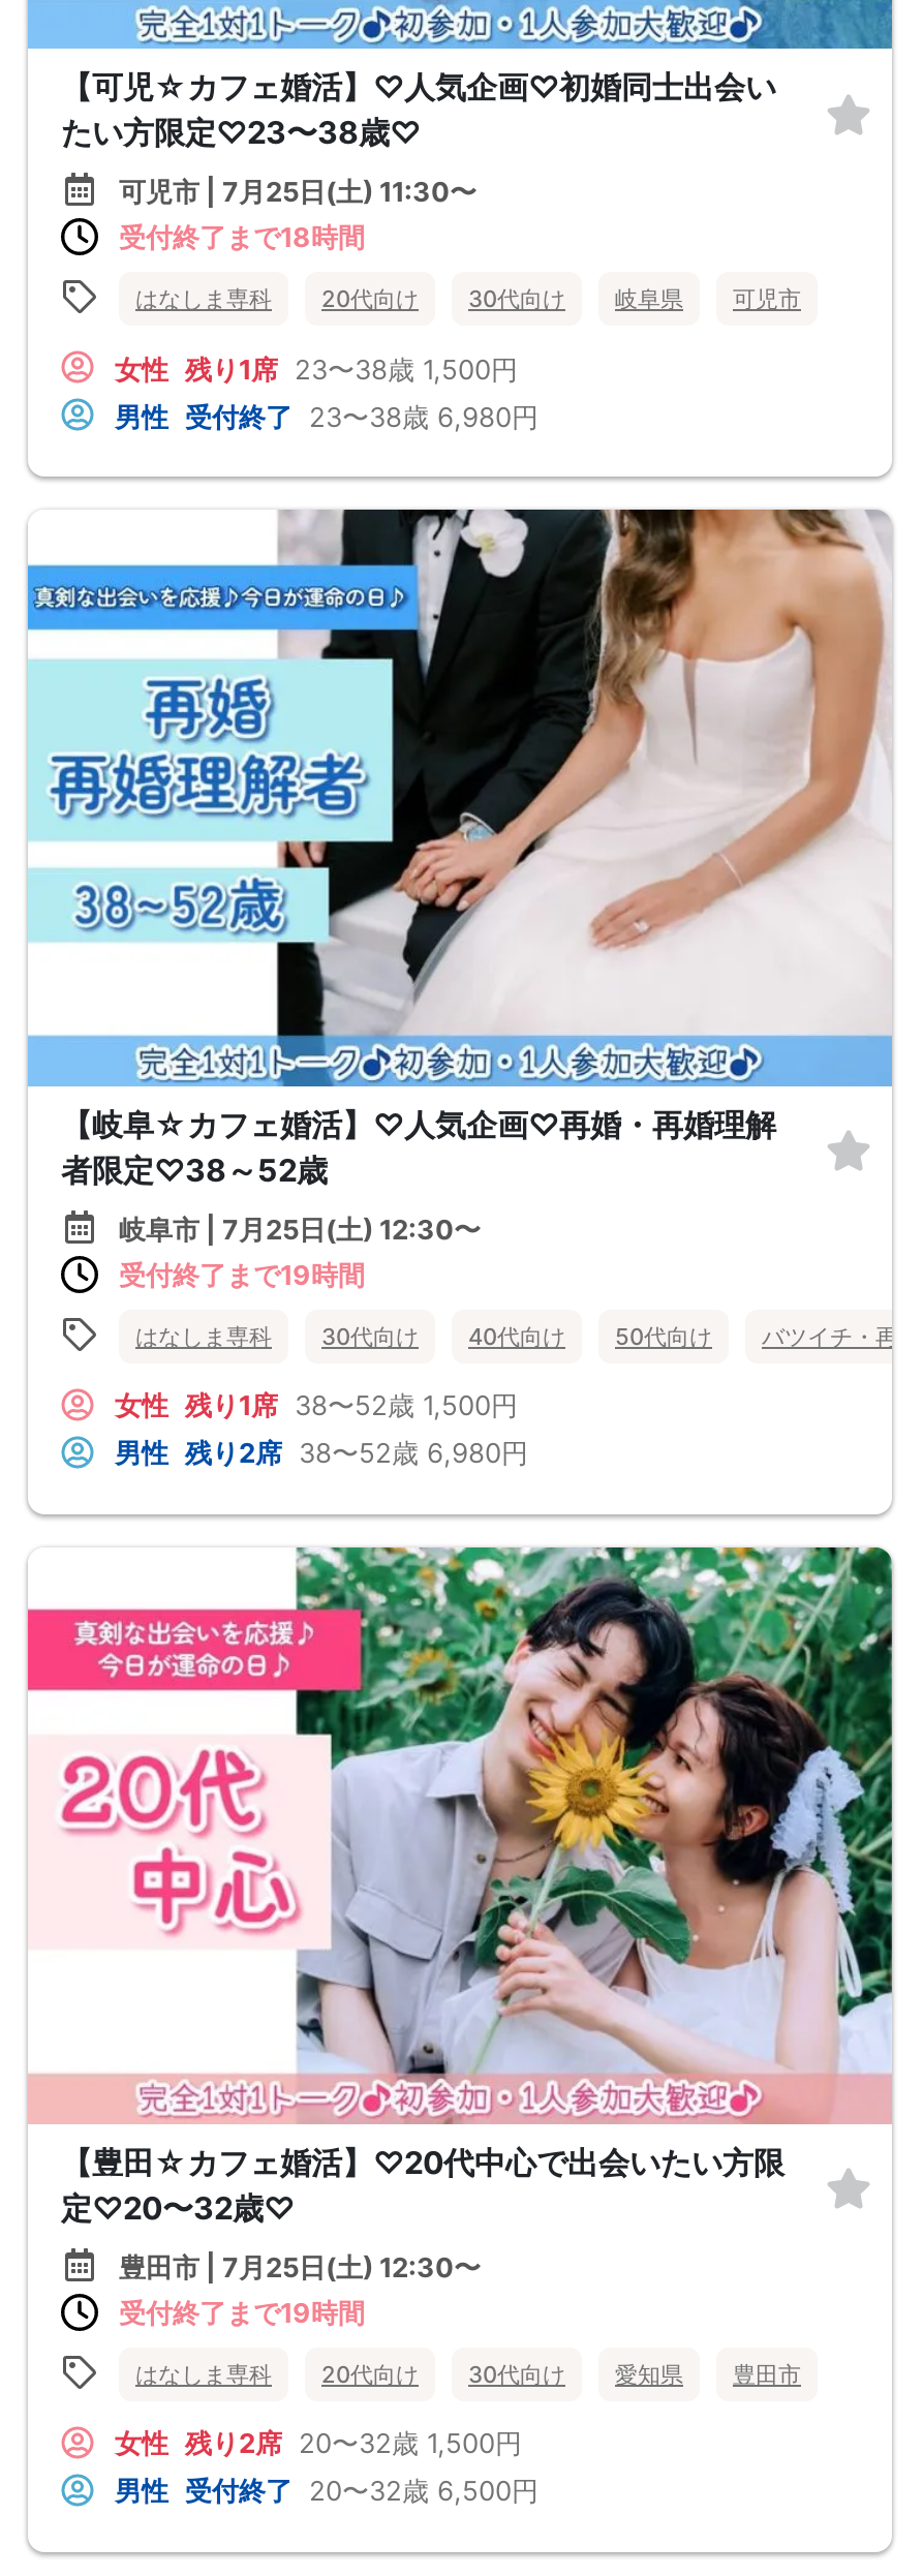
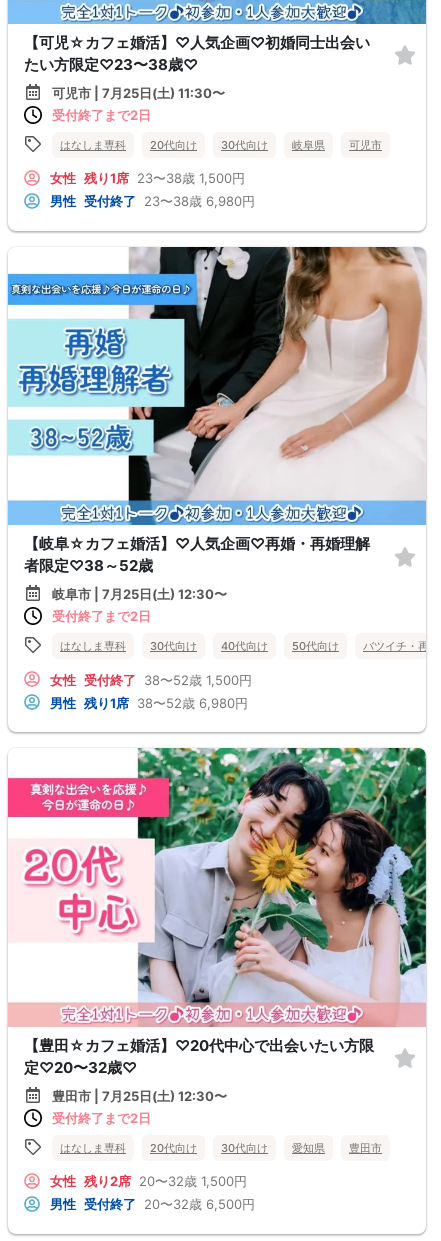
- 受付終了まで18時間
+ 受付終了まで2日

- 受付終了まで19時間
+ 受付終了まで2日

- 女性 残り1席 38〜52歳 1,500円
+ 女性 受付終了 38〜52歳 1,500円

- 男性 残り2席 38〜52歳 6,980円
+ 男性 残り1席 38〜52歳 6,980円

- 受付終了まで19時間
+ 受付終了まで2日
